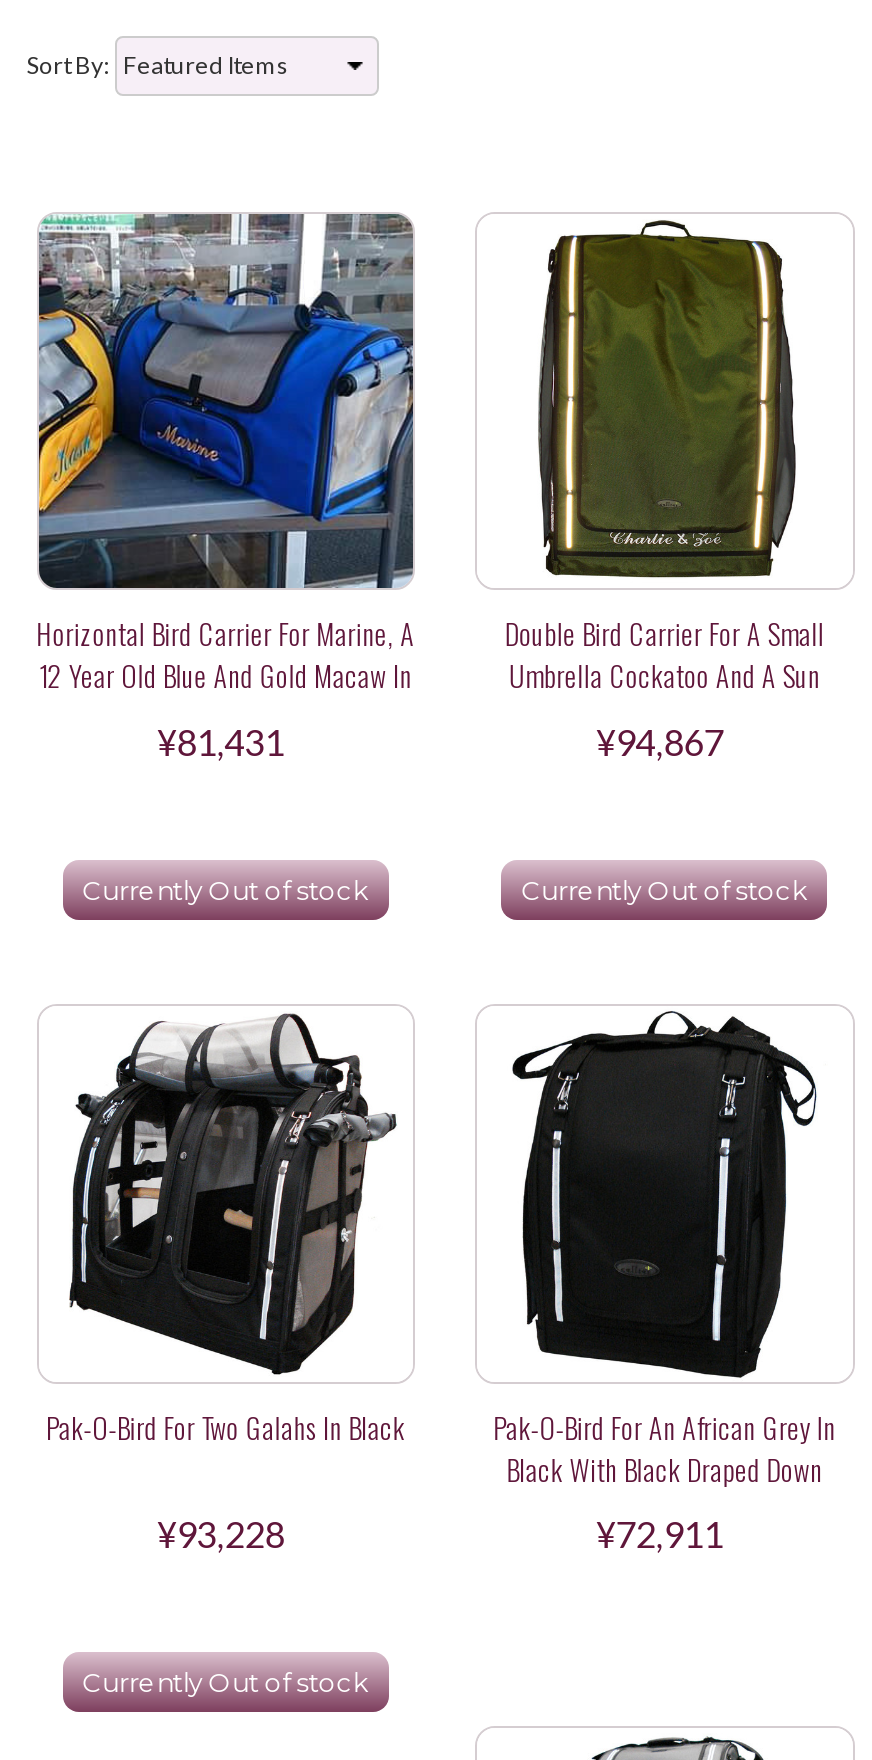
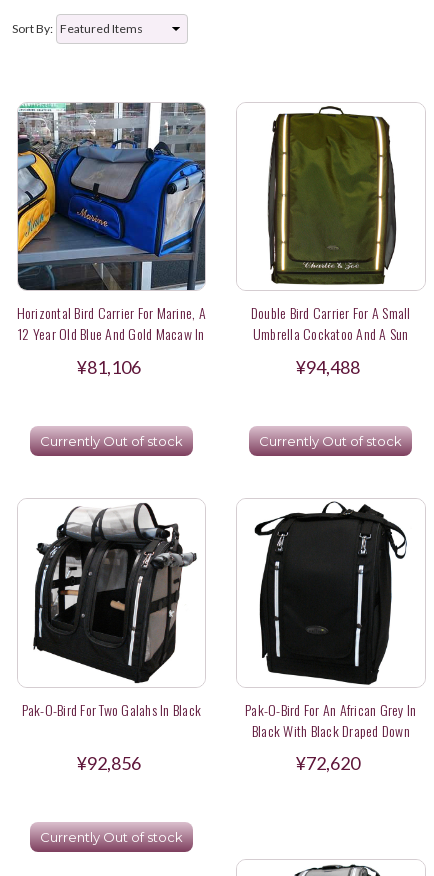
- ¥81,431
+ ¥81,106

- ¥94,867
+ ¥94,488

- ¥93,228
+ ¥92,856

- ¥72,911
+ ¥72,620
